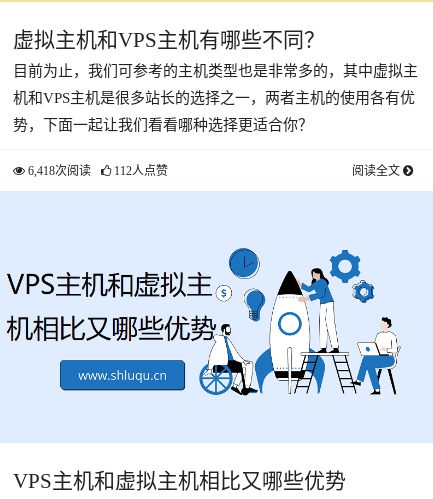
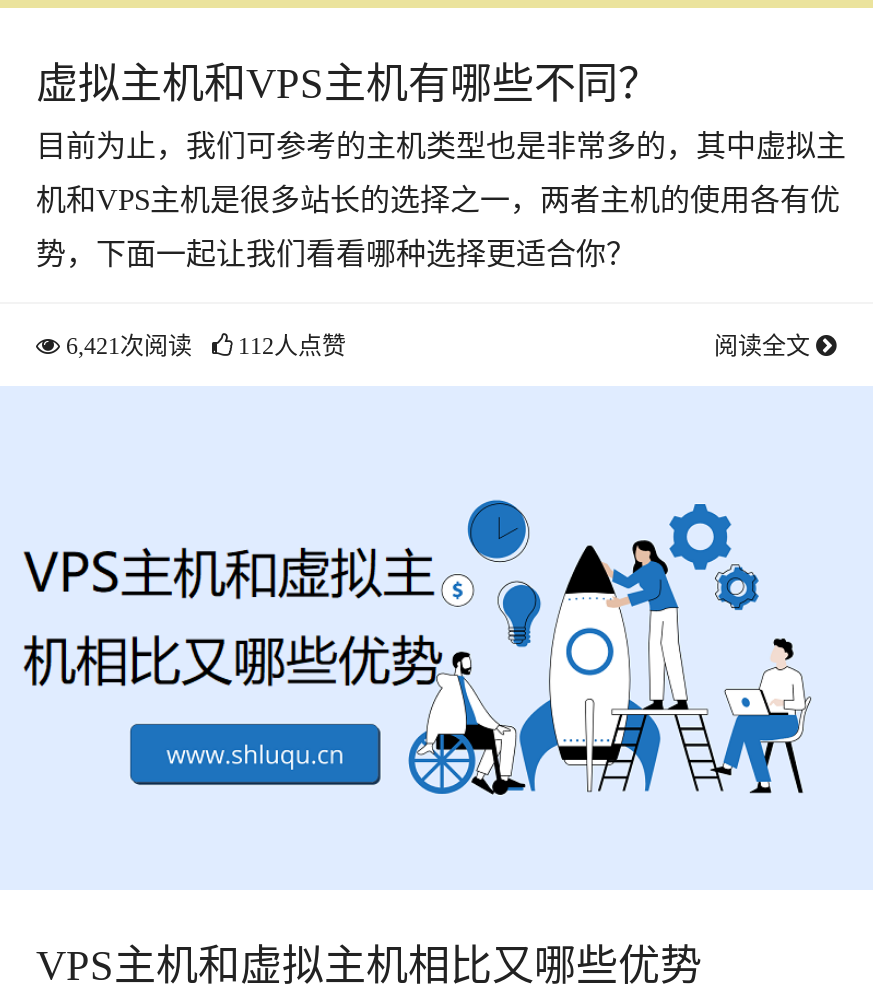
- 6,418次阅读 112人点赞
+ 6,421次阅读 112人点赞
